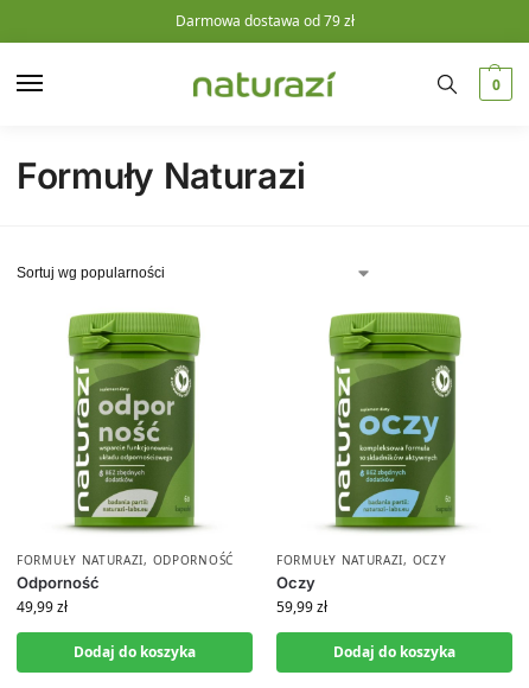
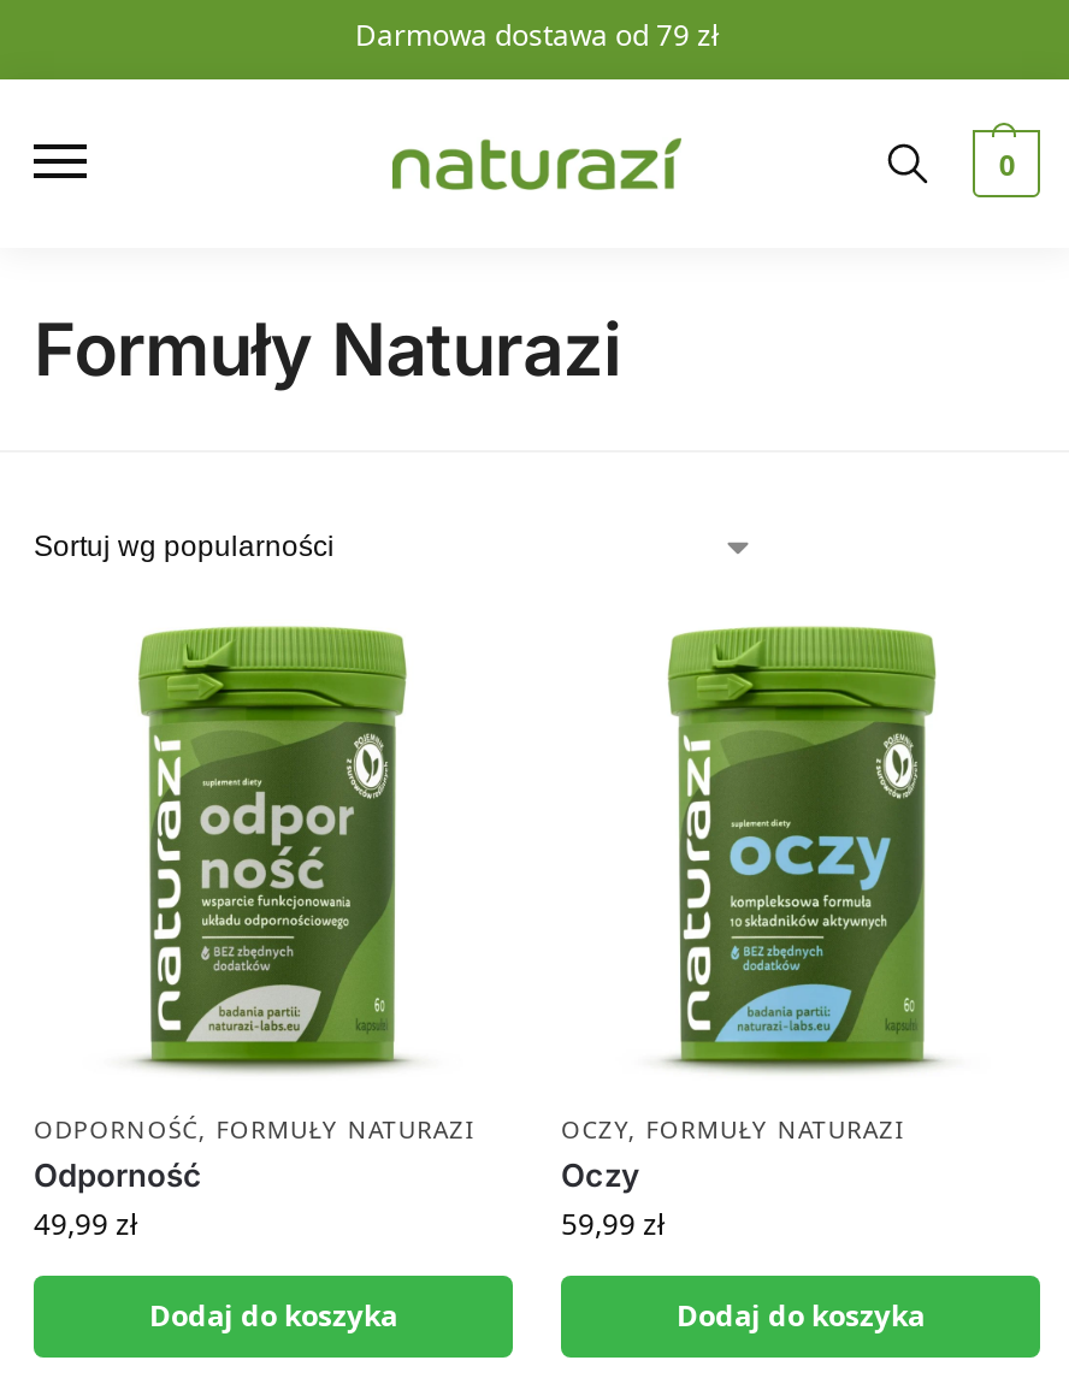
- FORMUŁY NATURAZI, ODPORNOŚĆ
+ ODPORNOŚĆ, FORMUŁY NATURAZI

- FORMUŁY NATURAZI, OCZY
+ OCZY, FORMUŁY NATURAZI
